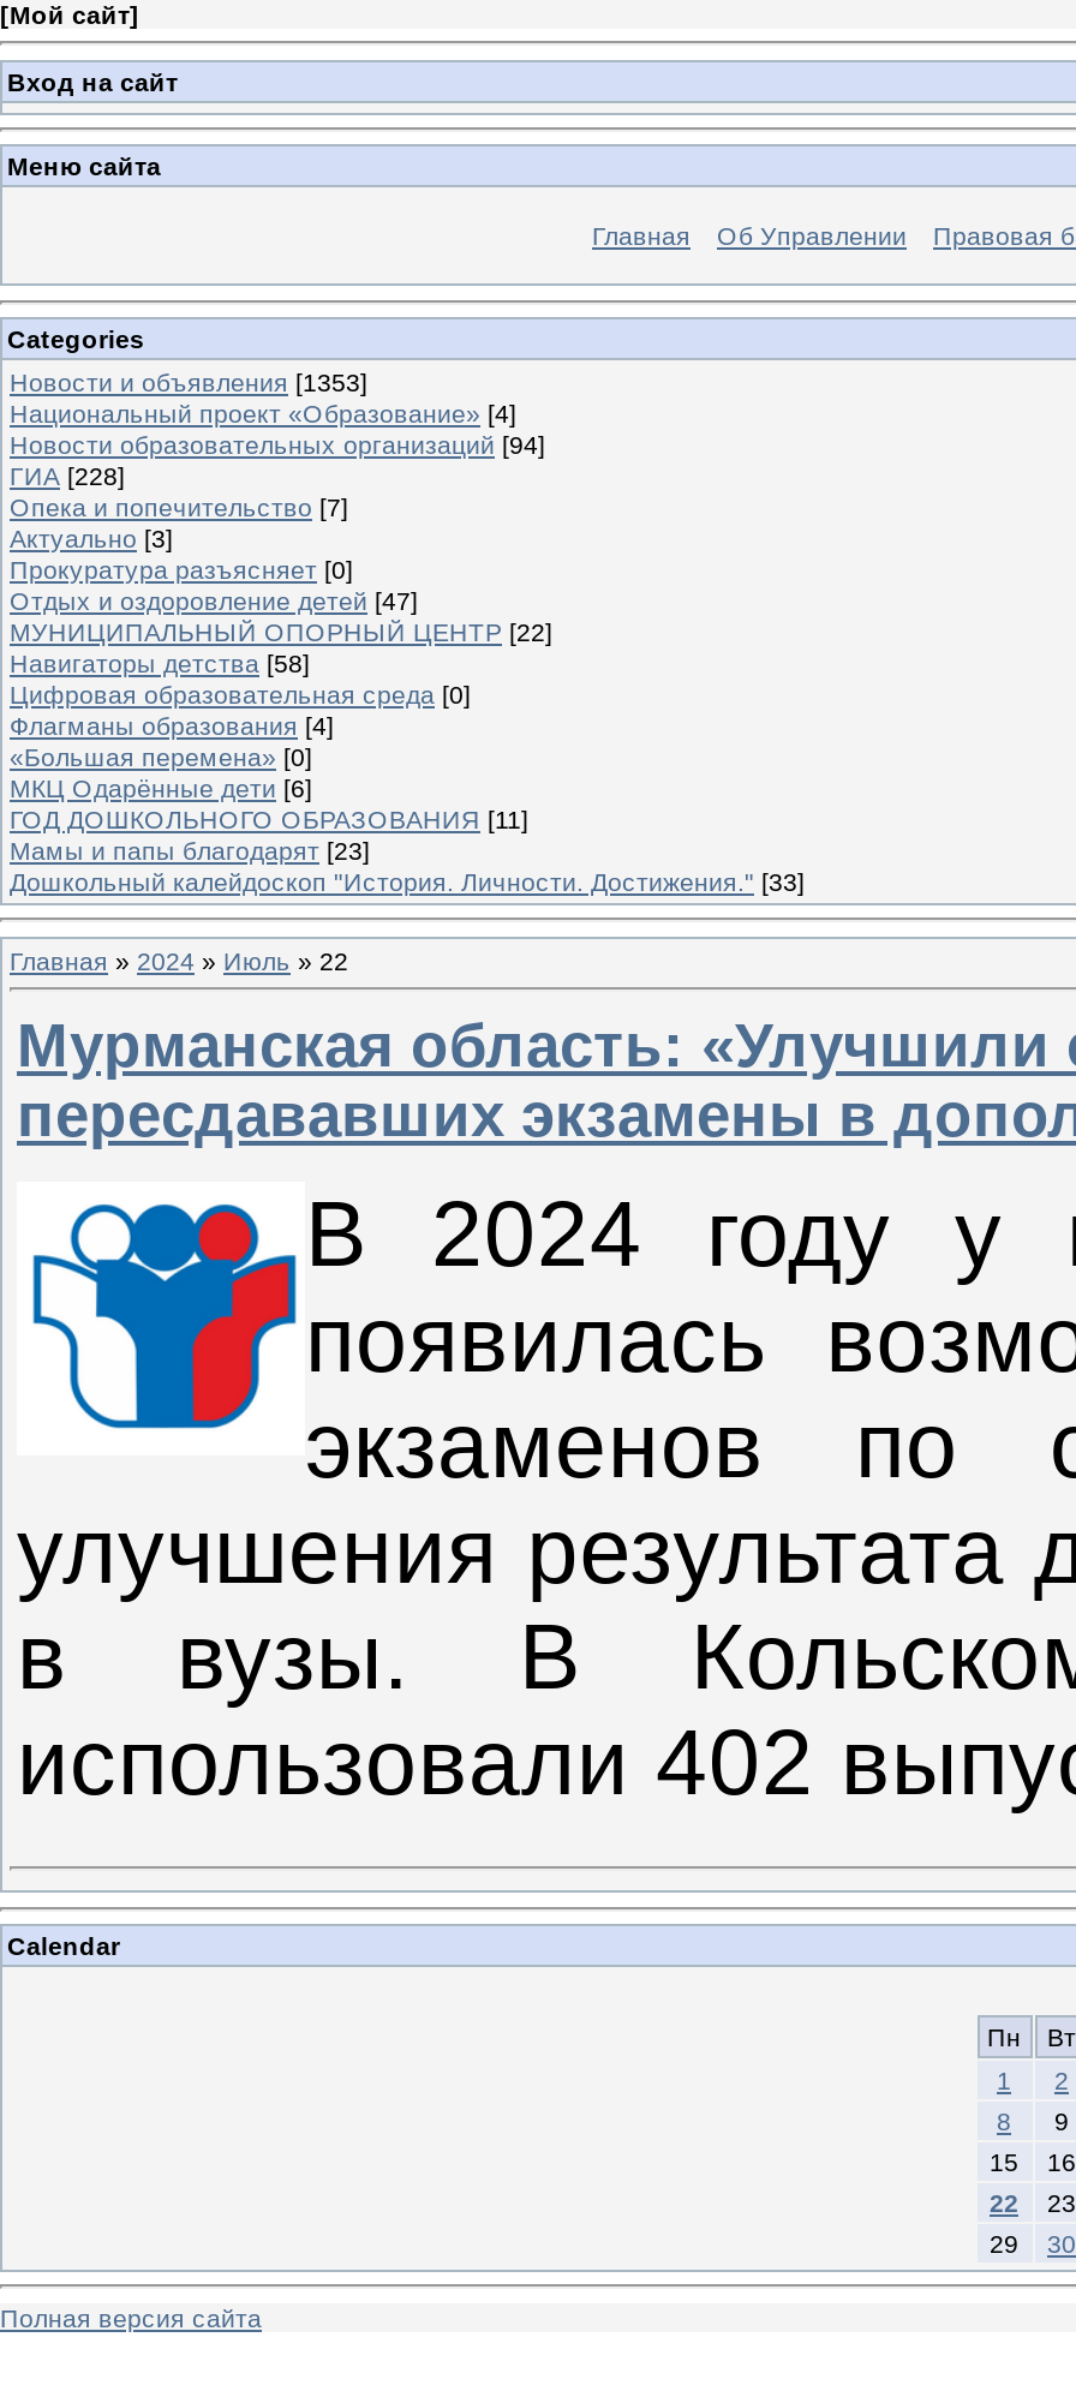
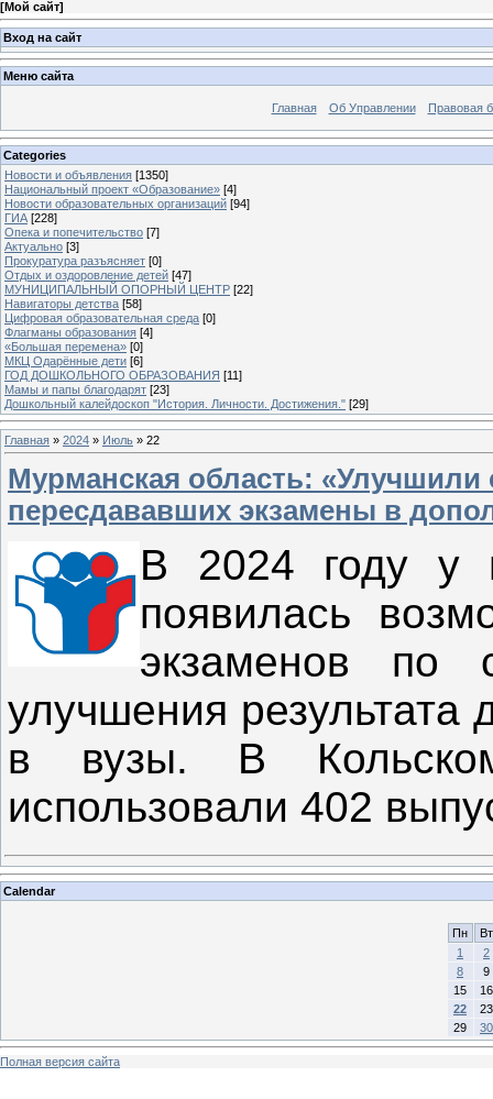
- Новости и объявления [1353]
+ Новости и объявления [1350]

- Дошкольный калейдоскоп "История. Личности. Достижения." [33]
+ Дошкольный калейдоскоп "История. Личности. Достижения." [29]
